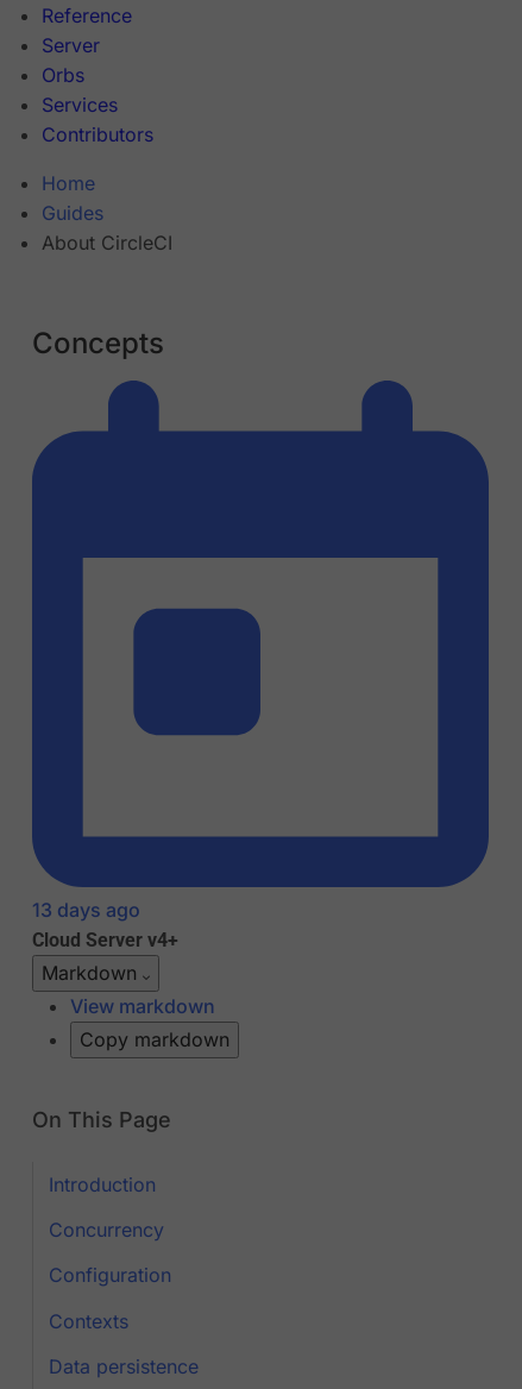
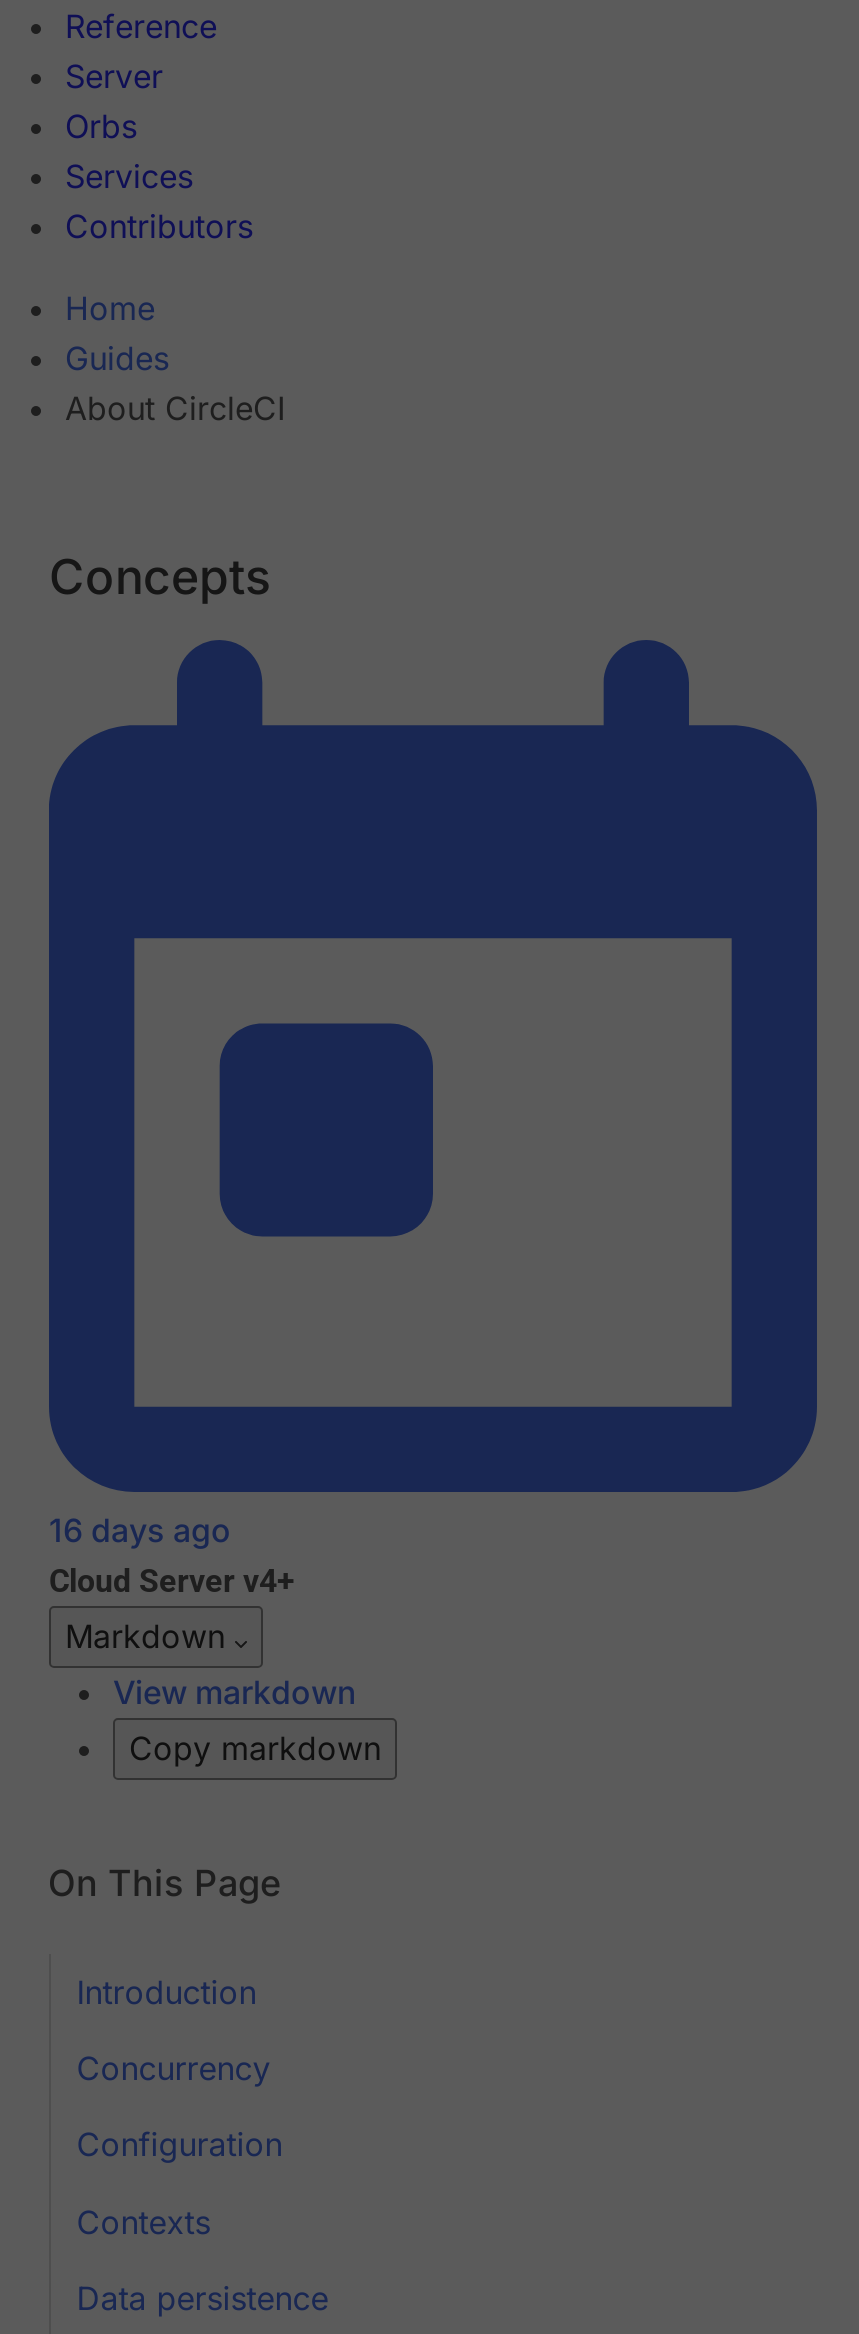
- 13 days ago
+ 16 days ago
